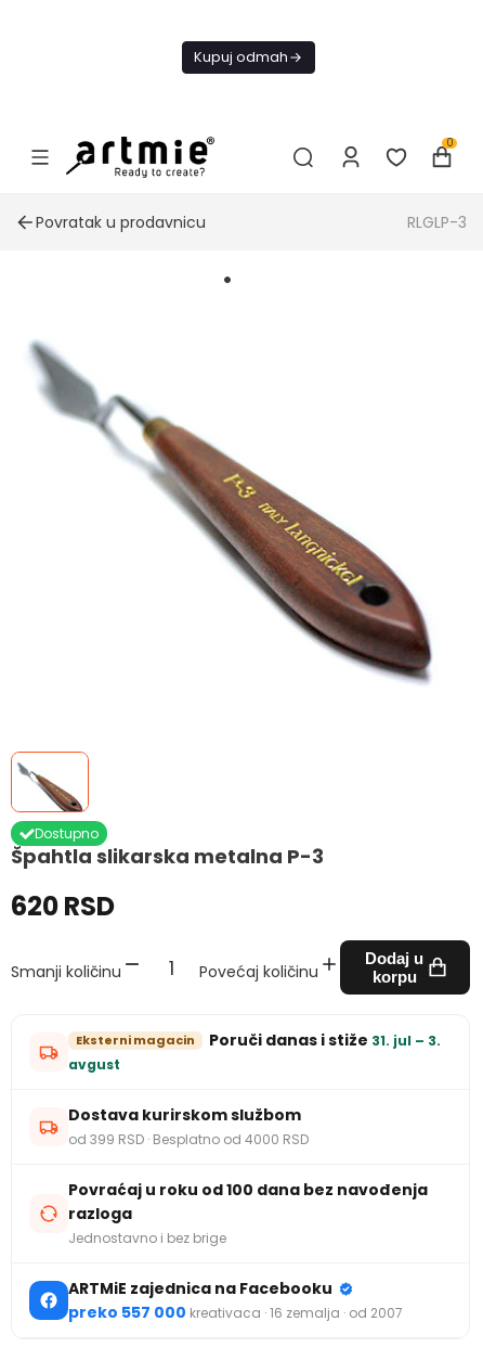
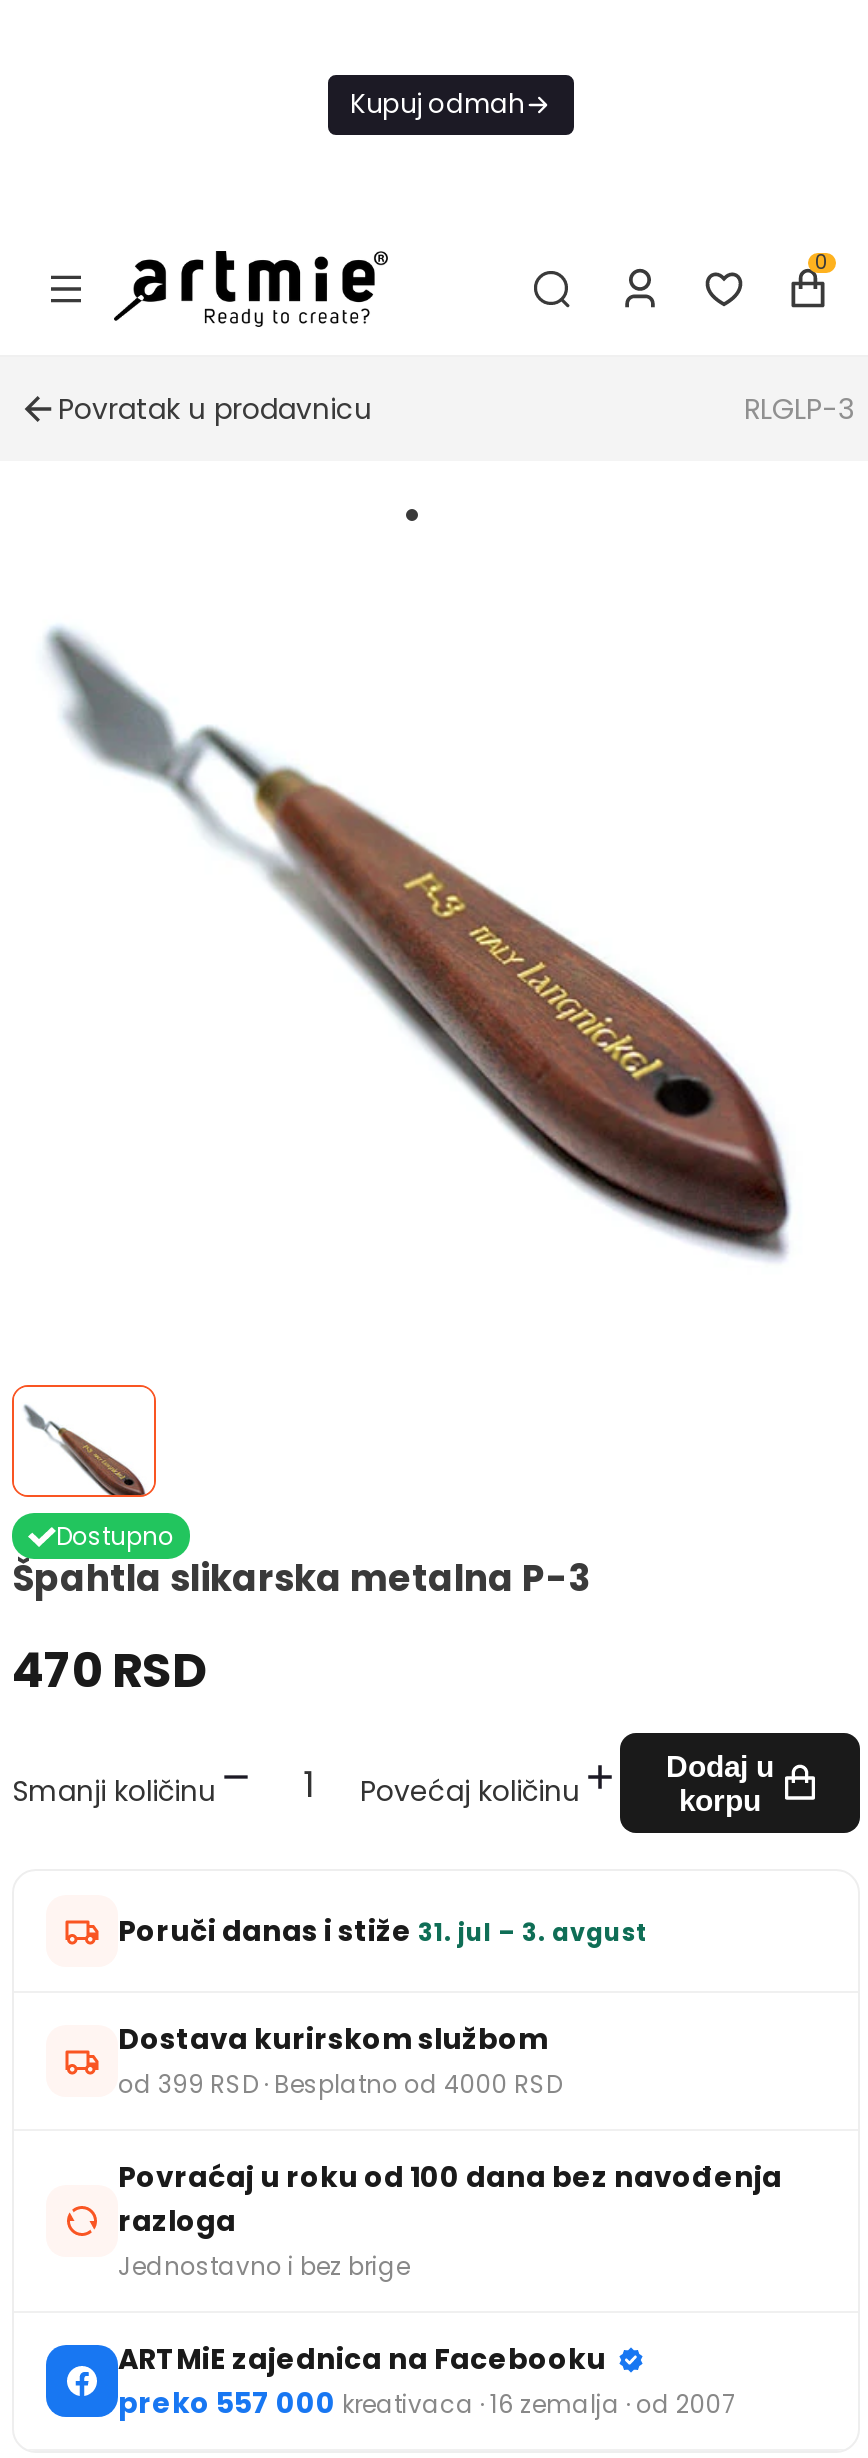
- 620 RSD
+ 470 RSD

- Eksterni magacin
- Poruči danas i stiže 31. jul – 3.
- avgust
+ Poruči danas i stiže 31. jul – 3. avgust
